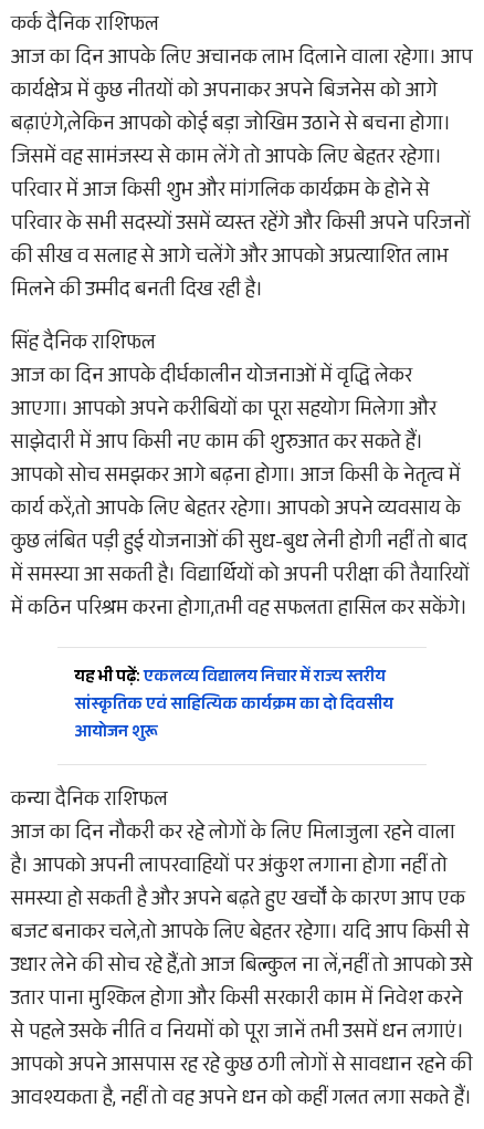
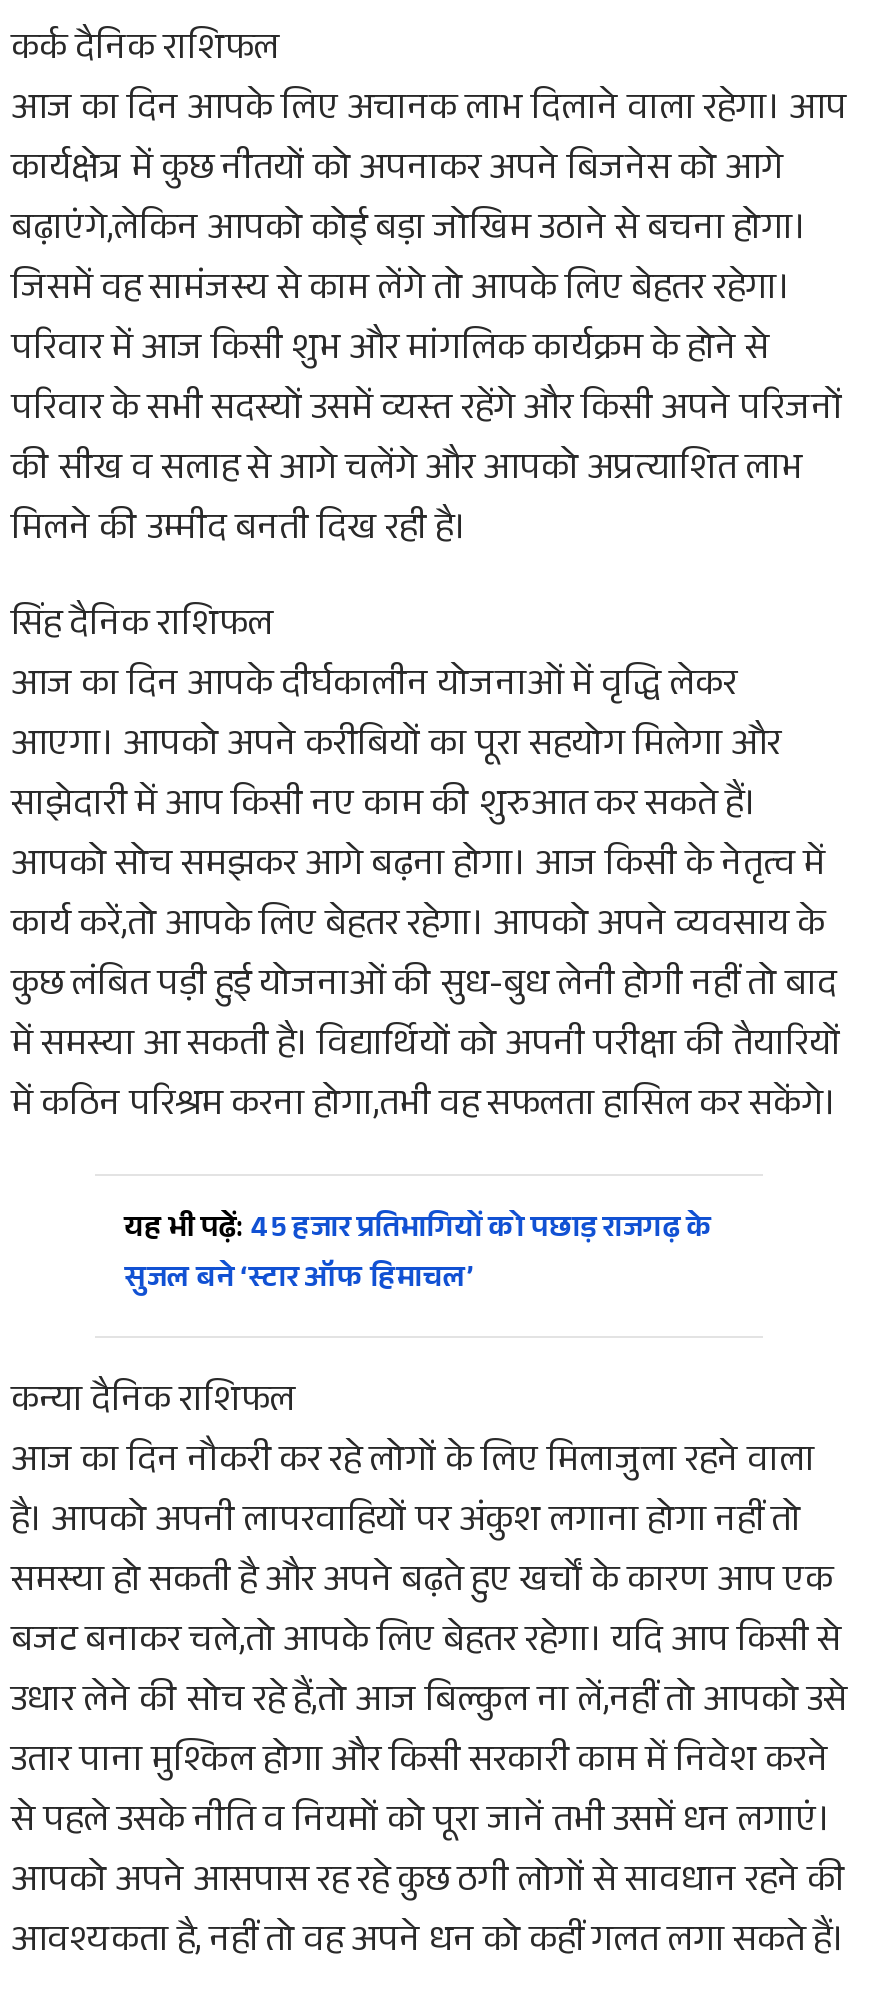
- यह भी पढ़ें:एकलव्य विद्यालय निचार में राज्य स्तरीय
- सांस्कृतिक एवं साहित्यिक कार्यक्रम का दो दिवसीय
- आयोजन शुरू
+ यह भी पढ़ें: 45 हजार प्रतिभागियों को पछाड़ राजगढ़ के
+ सुजल बने ‘स्टार ऑफ हिमाचल’
